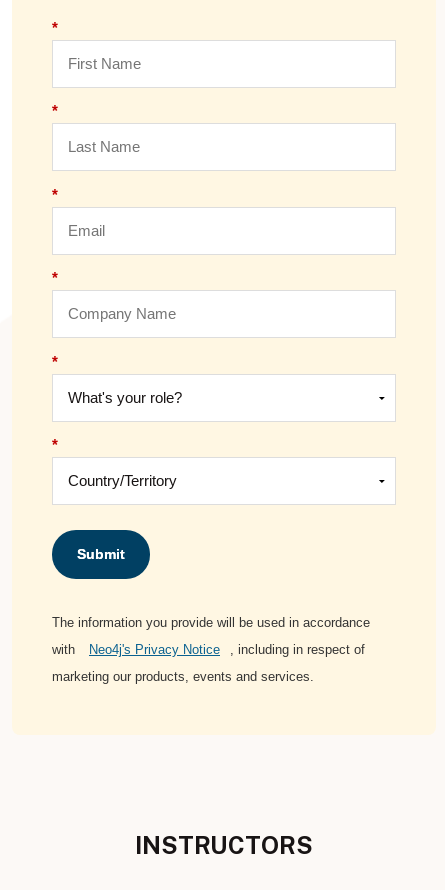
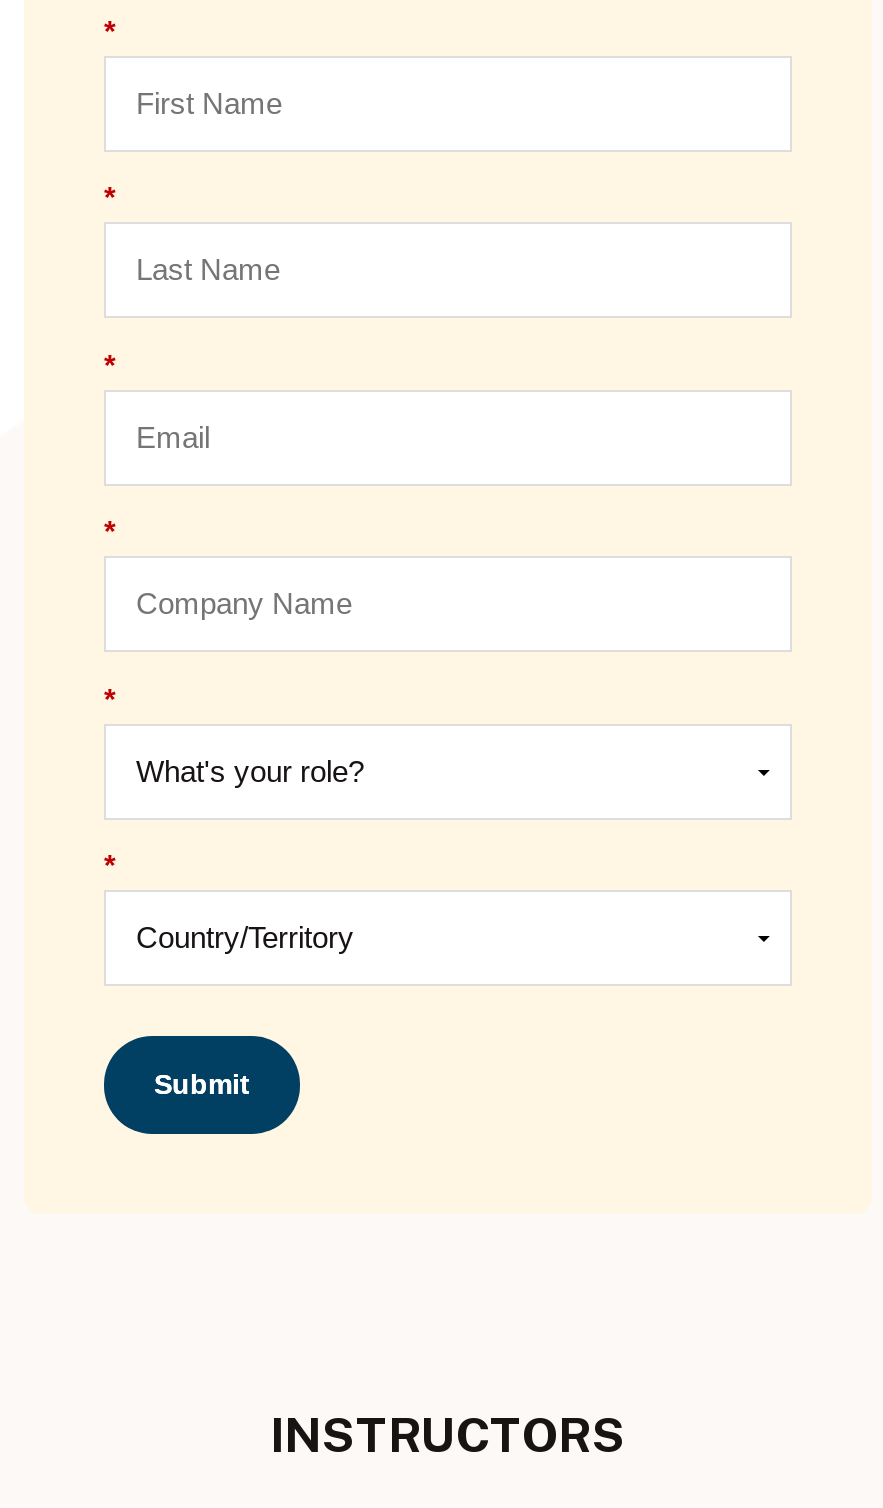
- The information you provide will be used in accordance
- with
- Neo4j's Privacy Notice
- , including in respect of
- marketing our products, events and services.
